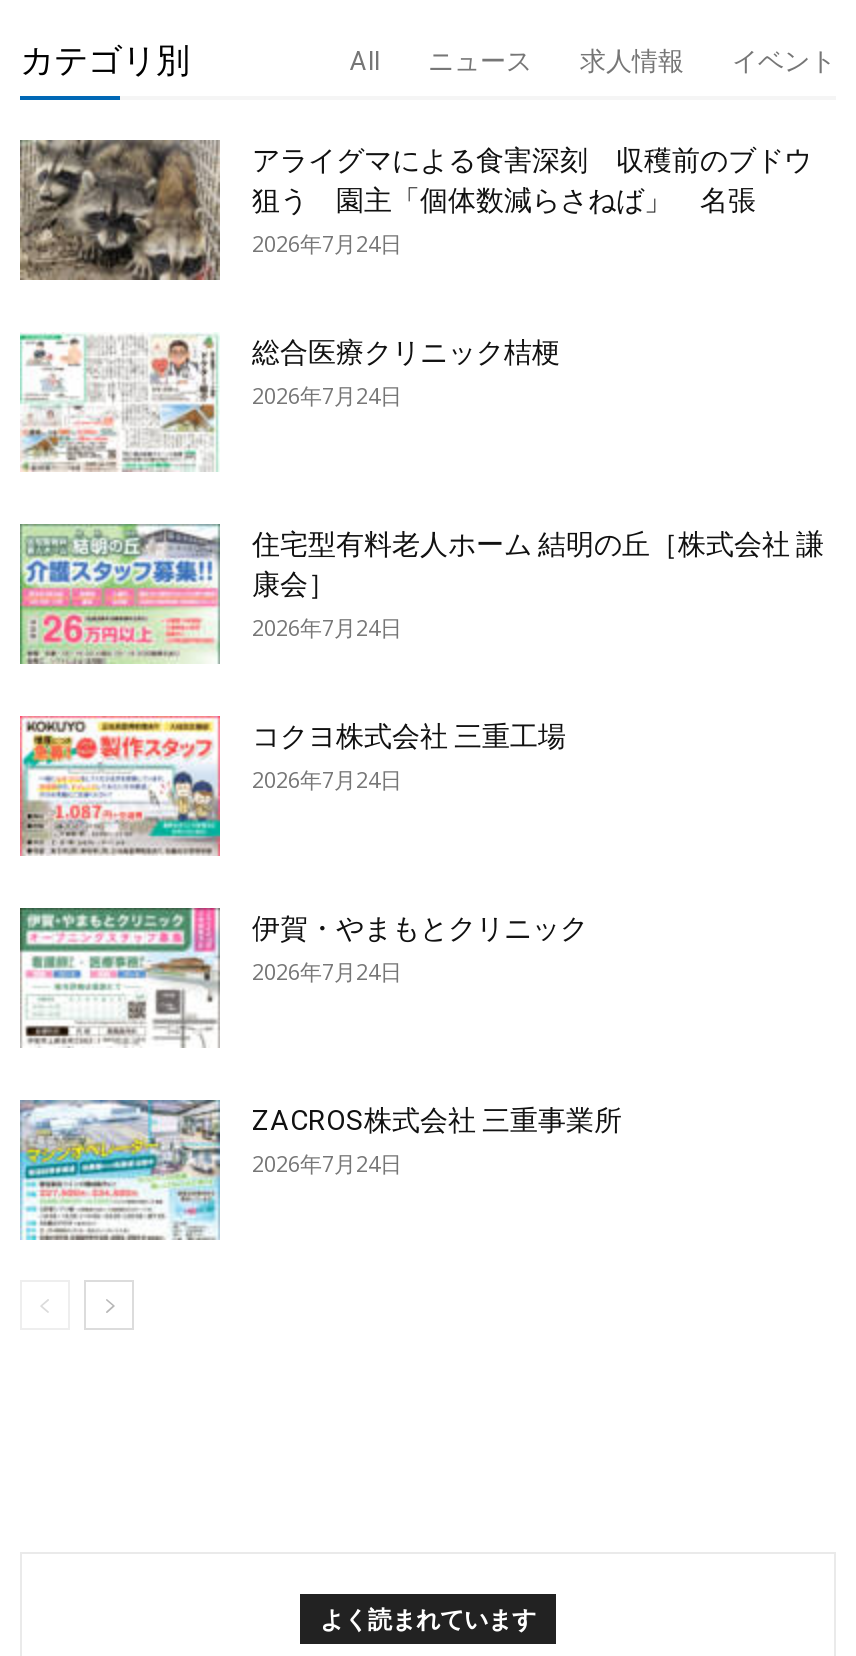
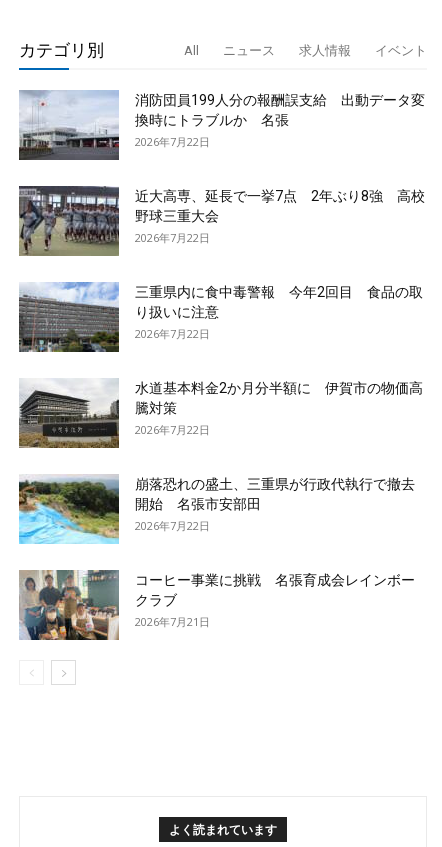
- [image]
- アライグマによる食害深刻 収穫前のブドウ
- 狙う 園主「個体数減らさねば」 名張
- 2026年7月24日
+ [image]
+ 消防団員199人分の報酬誤支給 出動データ変
+ 換時にトラブルか 名張
+ 2026年7月22日

- [image]
- 総合医療クリニック桔梗
- 2026年7月24日
+ [image]
+ 近大高専、延長で一挙7点 2年ぶり8強 高校
+ 野球三重大会
+ 2026年7月22日

- [image]
- 住宅型有料老人ホーム 結明の丘［株式会社 謙
- 康会］
- 2026年7月24日
+ [image]
+ 三重県内に食中毒警報 今年2回目 食品の取
+ り扱いに注意
+ 2026年7月22日

- [image]
- コクヨ株式会社 三重工場
- 2026年7月24日
+ [image]
+ 水道基本料金2か月分半額に 伊賀市の物価高
+ 騰対策
+ 2026年7月22日

- [image]
- 伊賀・やまもとクリニック
- 2026年7月24日
+ [image]
+ 崩落恐れの盛土、三重県が行政代執行で撤去
+ 開始 名張市安部田
+ 2026年7月22日

- [image]
- ZACROS株式会社 三重事業所
- 2026年7月24日
+ [image]
+ コーヒー事業に挑戦 名張育成会レインボー
+ クラブ
+ 2026年7月21日
